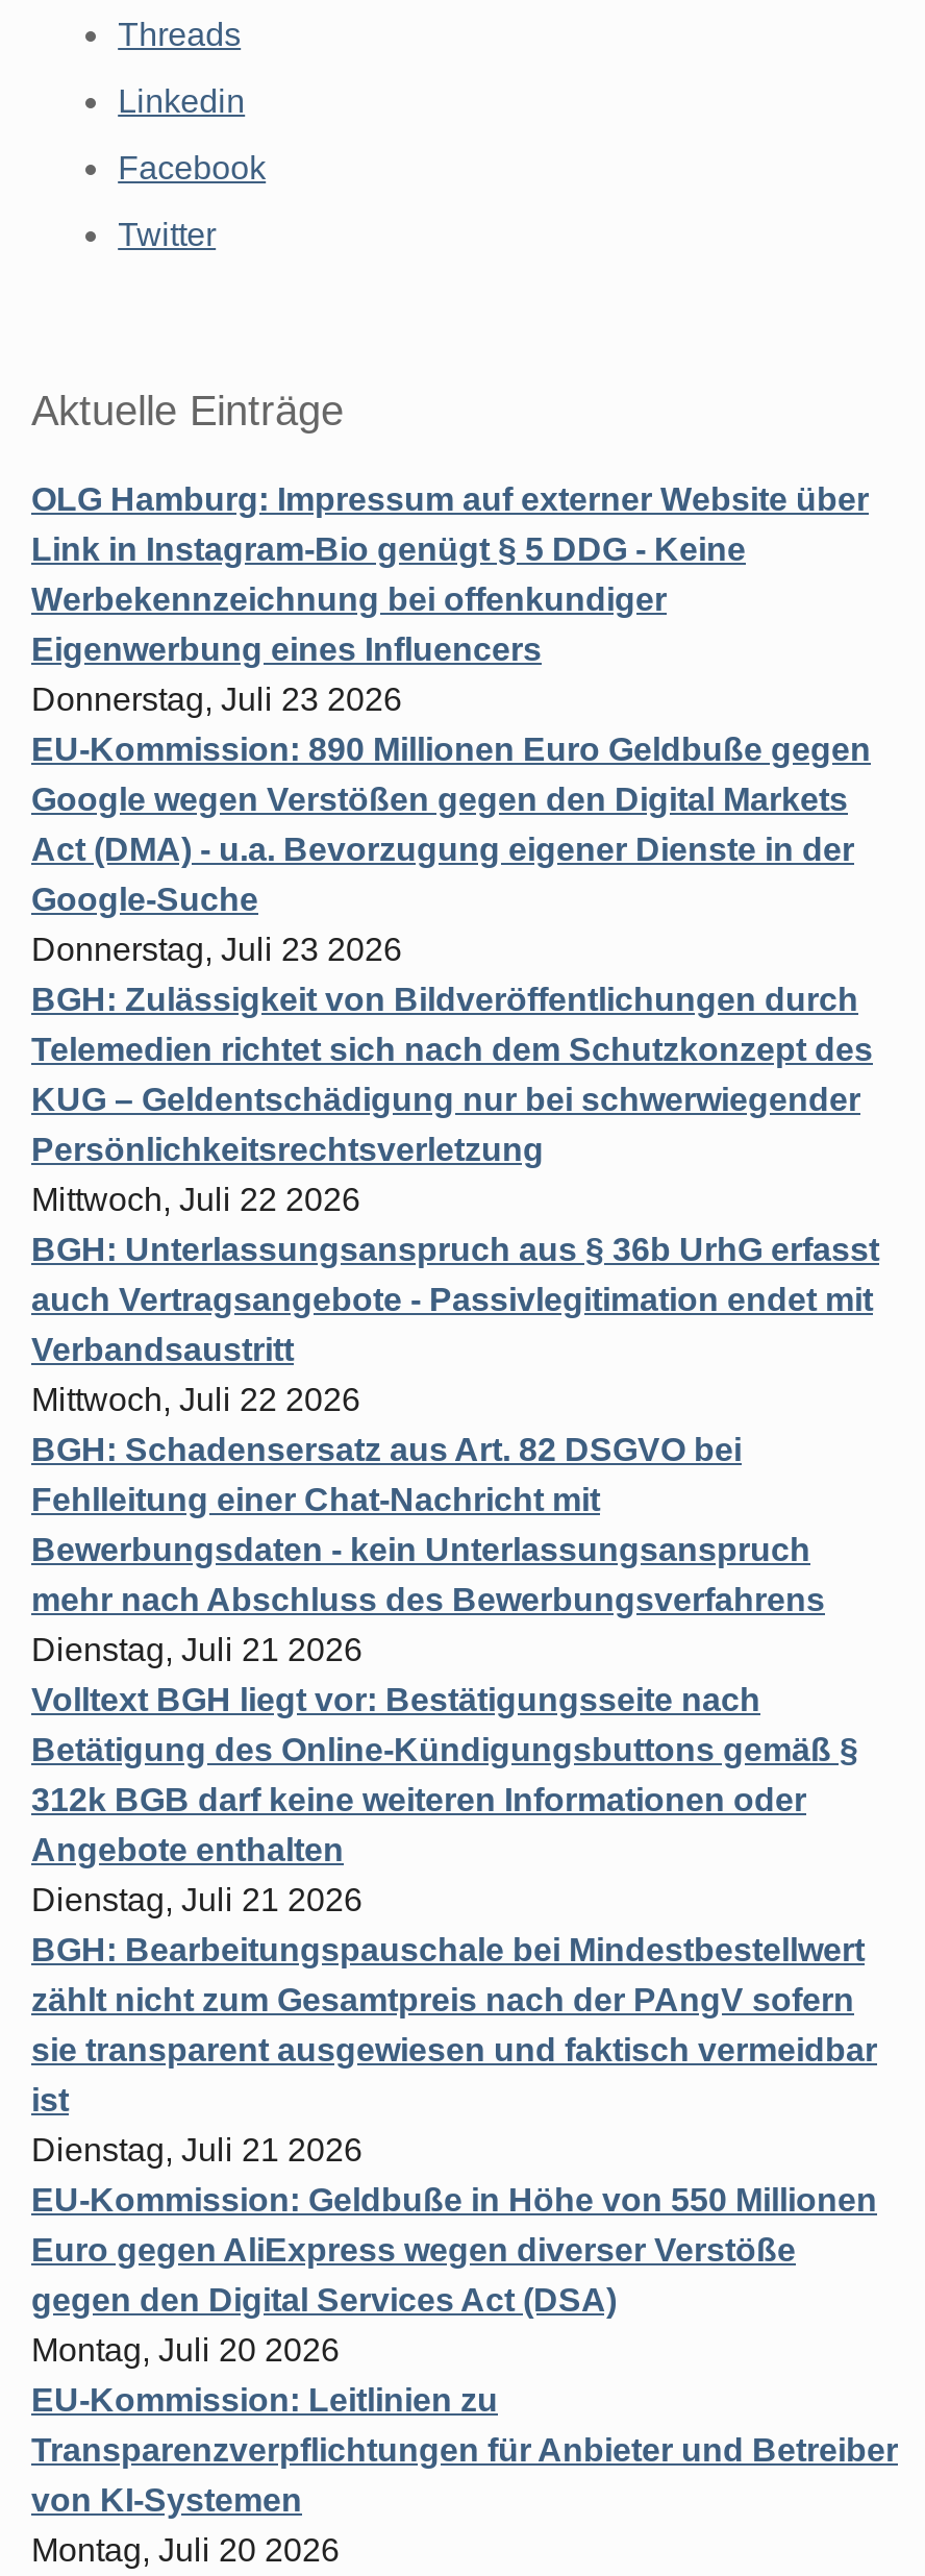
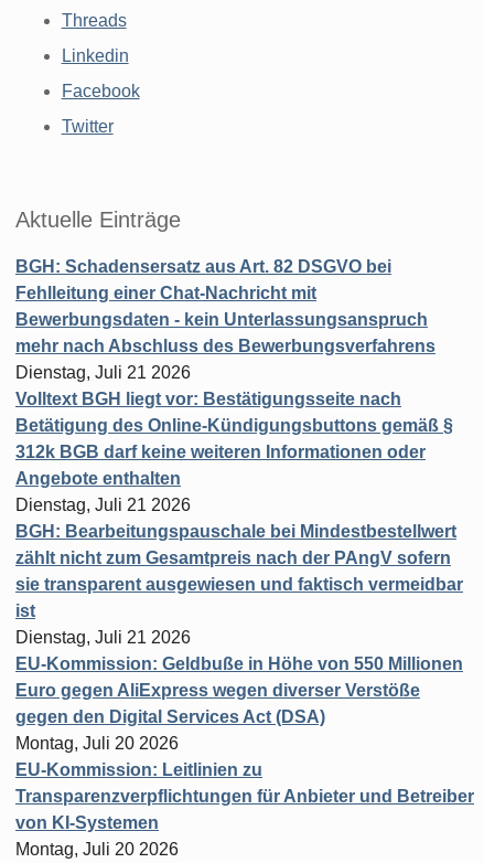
- OLG Hamburg: Impressum auf externer Website über
- Link in Instagram-Bio genügt § 5 DDG - Keine
- Werbekennzeichnung bei offenkundiger
- Eigenwerbung eines Influencers
- Donnerstag, Juli 23 2026
- EU-Kommission: 890 Millionen Euro Geldbuße gegen
- Google wegen Verstößen gegen den Digital Markets
- Act (DMA) - u.a. Bevorzugung eigener Dienste in der
- Google-Suche
- Donnerstag, Juli 23 2026
- BGH: Zulässigkeit von Bildveröffentlichungen durch
- Telemedien richtet sich nach dem Schutzkonzept des
- KUG – Geldentschädigung nur bei schwerwiegender
- Persönlichkeitsrechtsverletzung
- Mittwoch, Juli 22 2026
- BGH: Unterlassungsanspruch aus § 36b UrhG erfasst
- auch Vertragsangebote - Passivlegitimation endet mit
- Verbandsaustritt
- Mittwoch, Juli 22 2026
